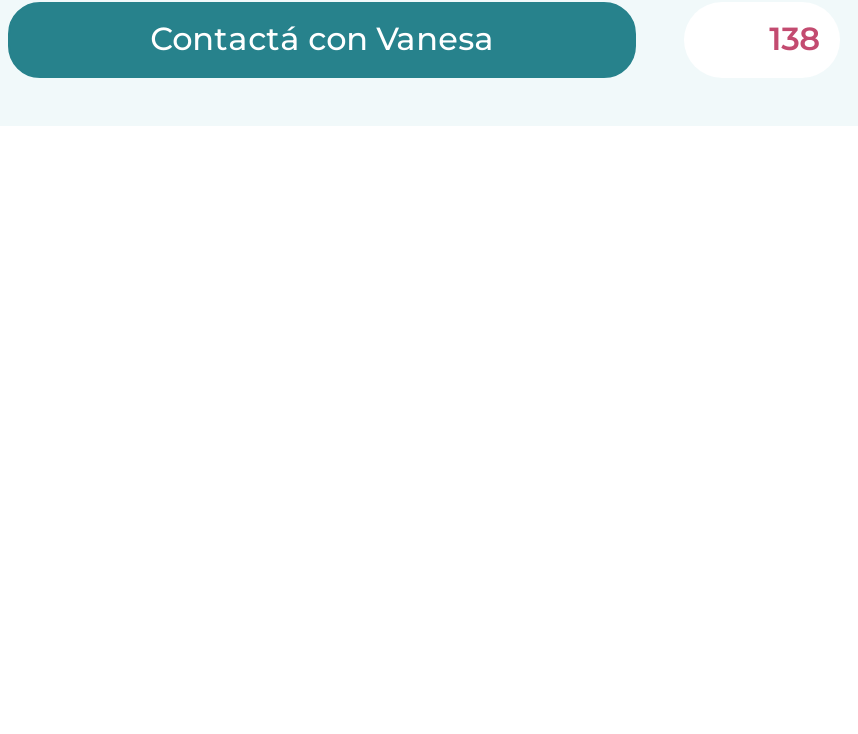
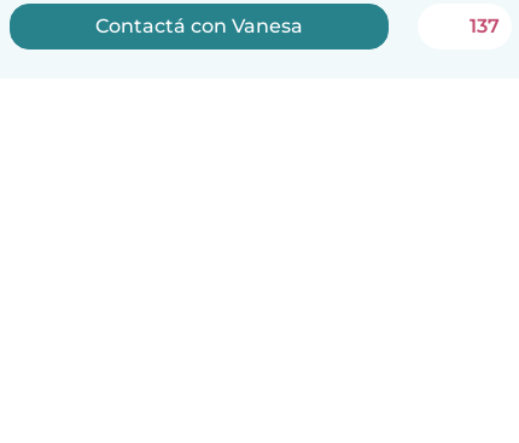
- 138
+ 137
